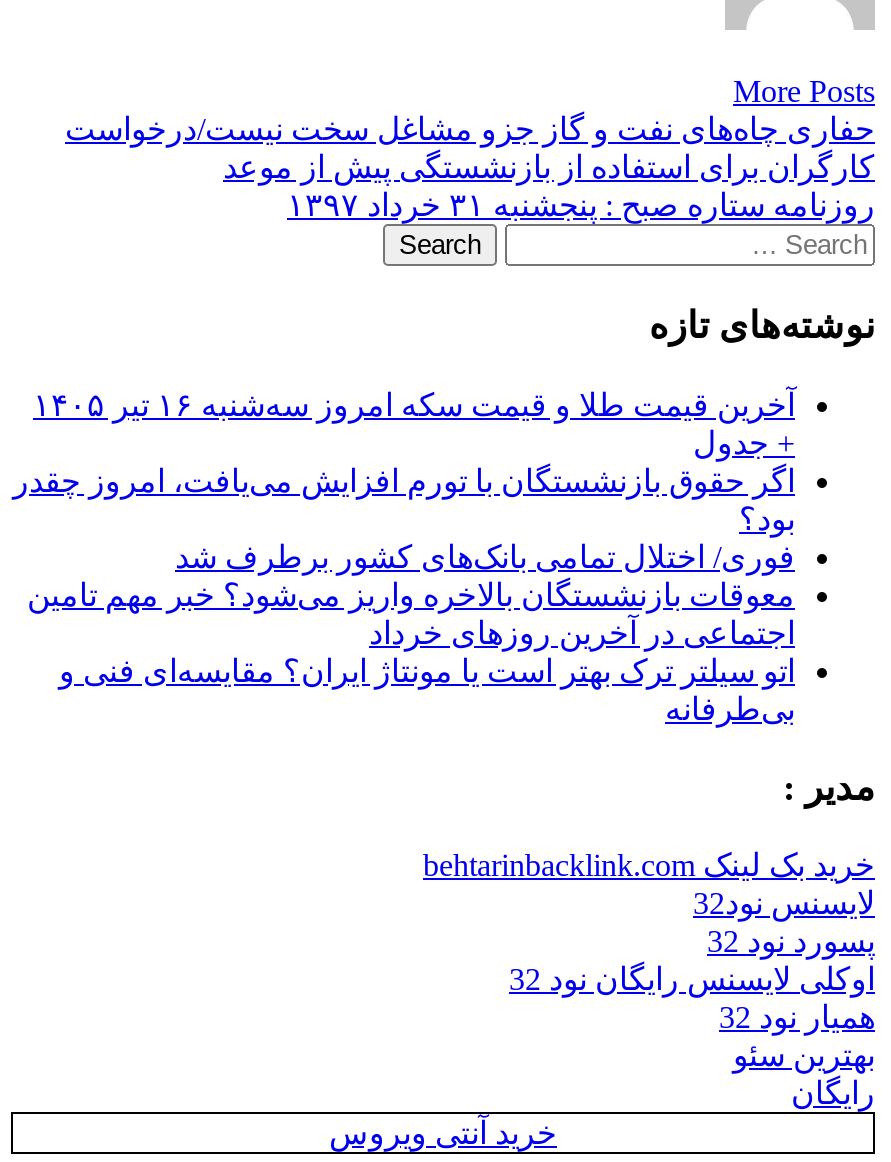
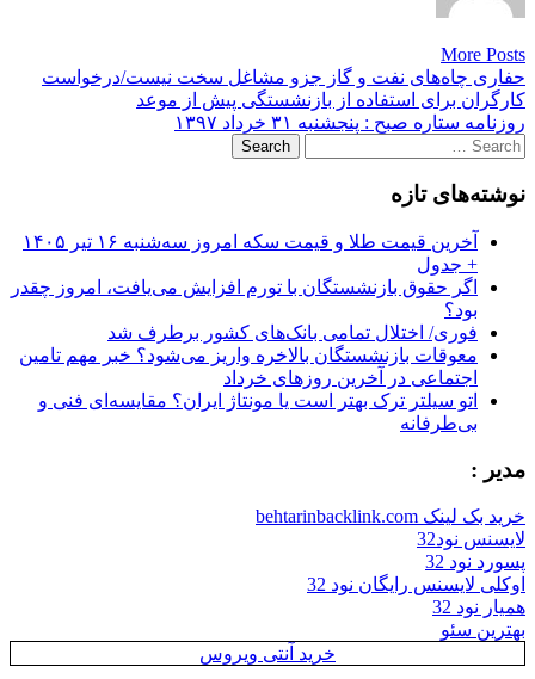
- رایگان
